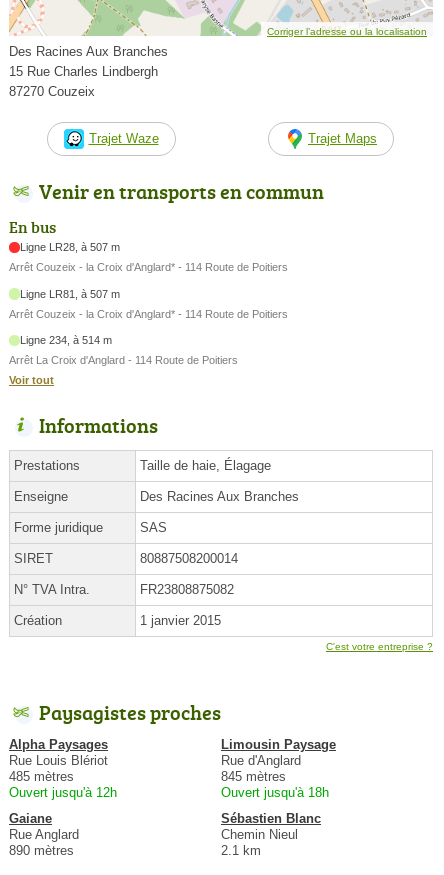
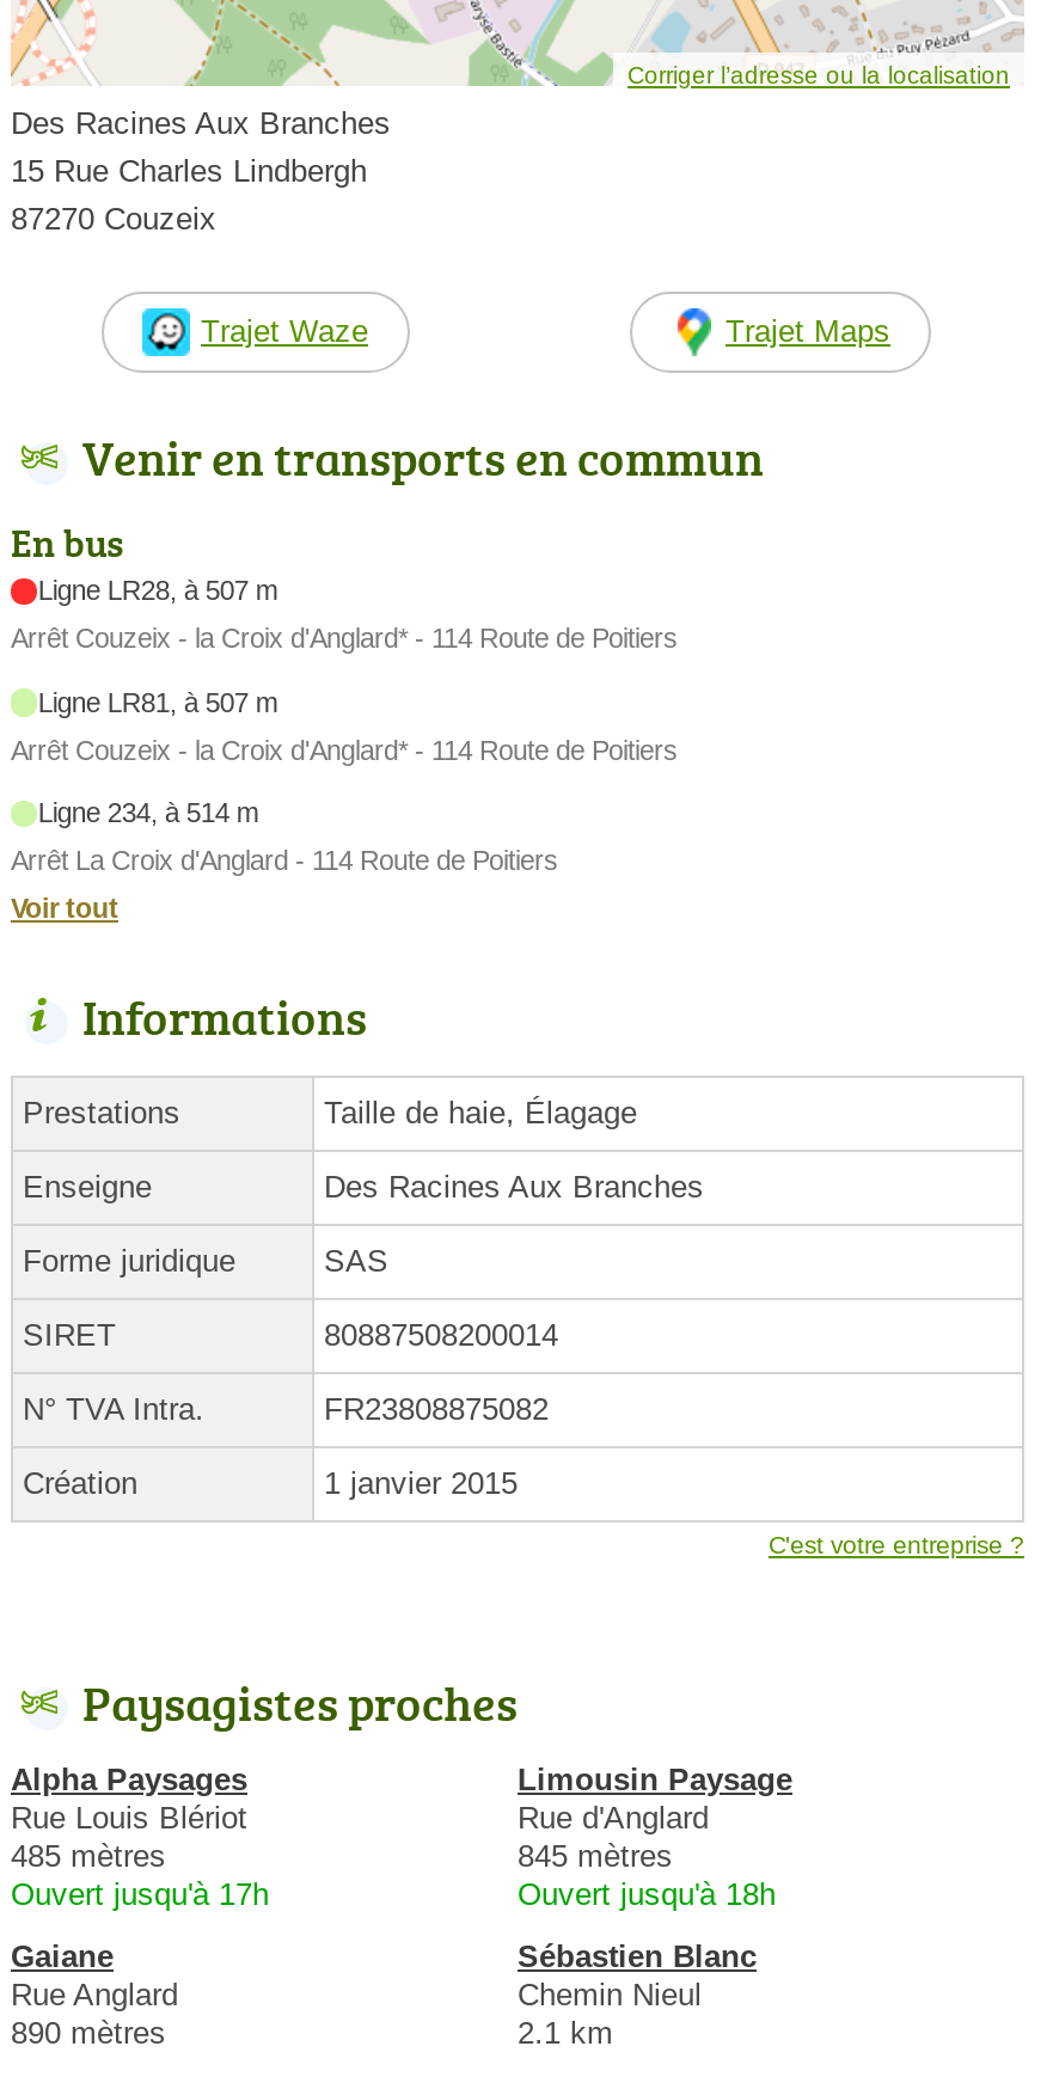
- Ouvert jusqu'à 12h
+ Ouvert jusqu'à 17h
